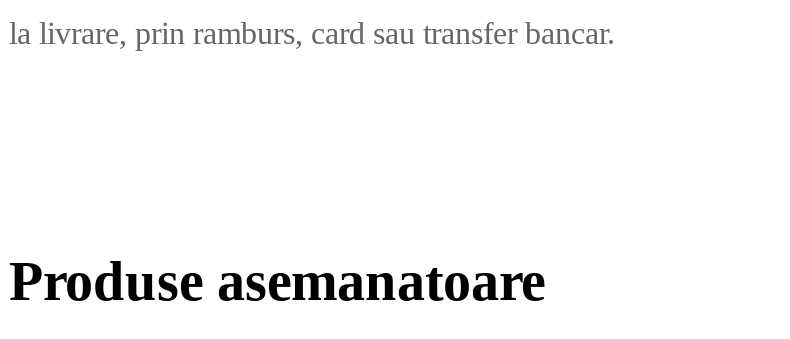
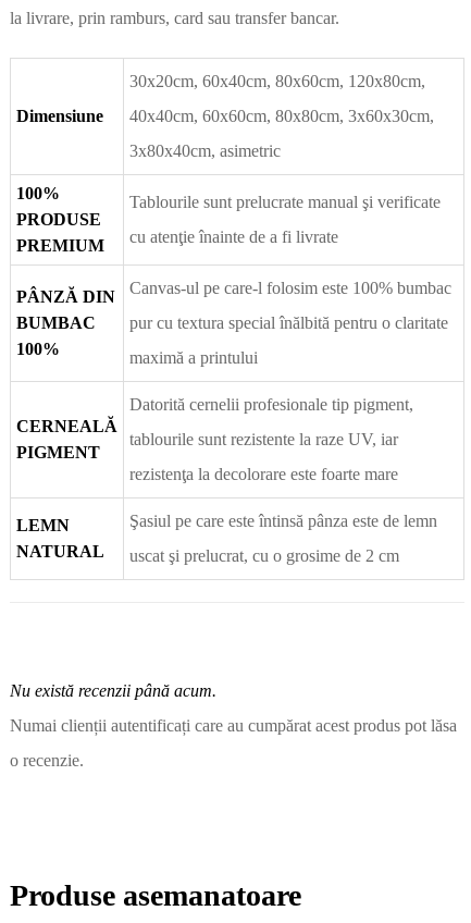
+ Nu există recenzii până acum.
+ Numai clienții autentificați care au cumpărat acest produs pot lăsa
+ o recenzie.

+ Dimensiune

+ 30x20cm, 60x40cm, 80x60cm, 120x80cm,
+ 40x40cm, 60x60cm, 80x80cm, 3x60x30cm,
+ 3x80x40cm, asimetric
+ 100%
+ PRODUSE
+ PREMIUM

+ Tablourile sunt prelucrate manual şi verificate
+ cu atenţie înainte de a fi livrate
+ PÂNZĂ DIN
+ BUMBAC
+ 100%

+ CERNEALĂ
+ PIGMENT

+ Datorită cernelii profesionale tip pigment,
+ tablourile sunt rezistente la raze UV, iar
+ rezistenţa la decolorare este foarte mare
+ LEMN
+ NATURAL

+ Canvas-ul pe care-l folosim este 100% bumbac
+ pur cu textura special înălbită pentru o claritate
+ maximă a printului

+ Şasiul pe care este întinsă pânza este de lemn
+ uscat şi prelucrat, cu o grosime de 2 cm
